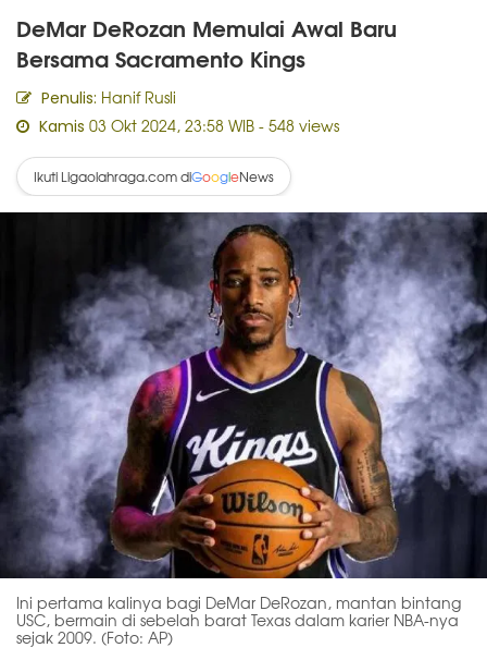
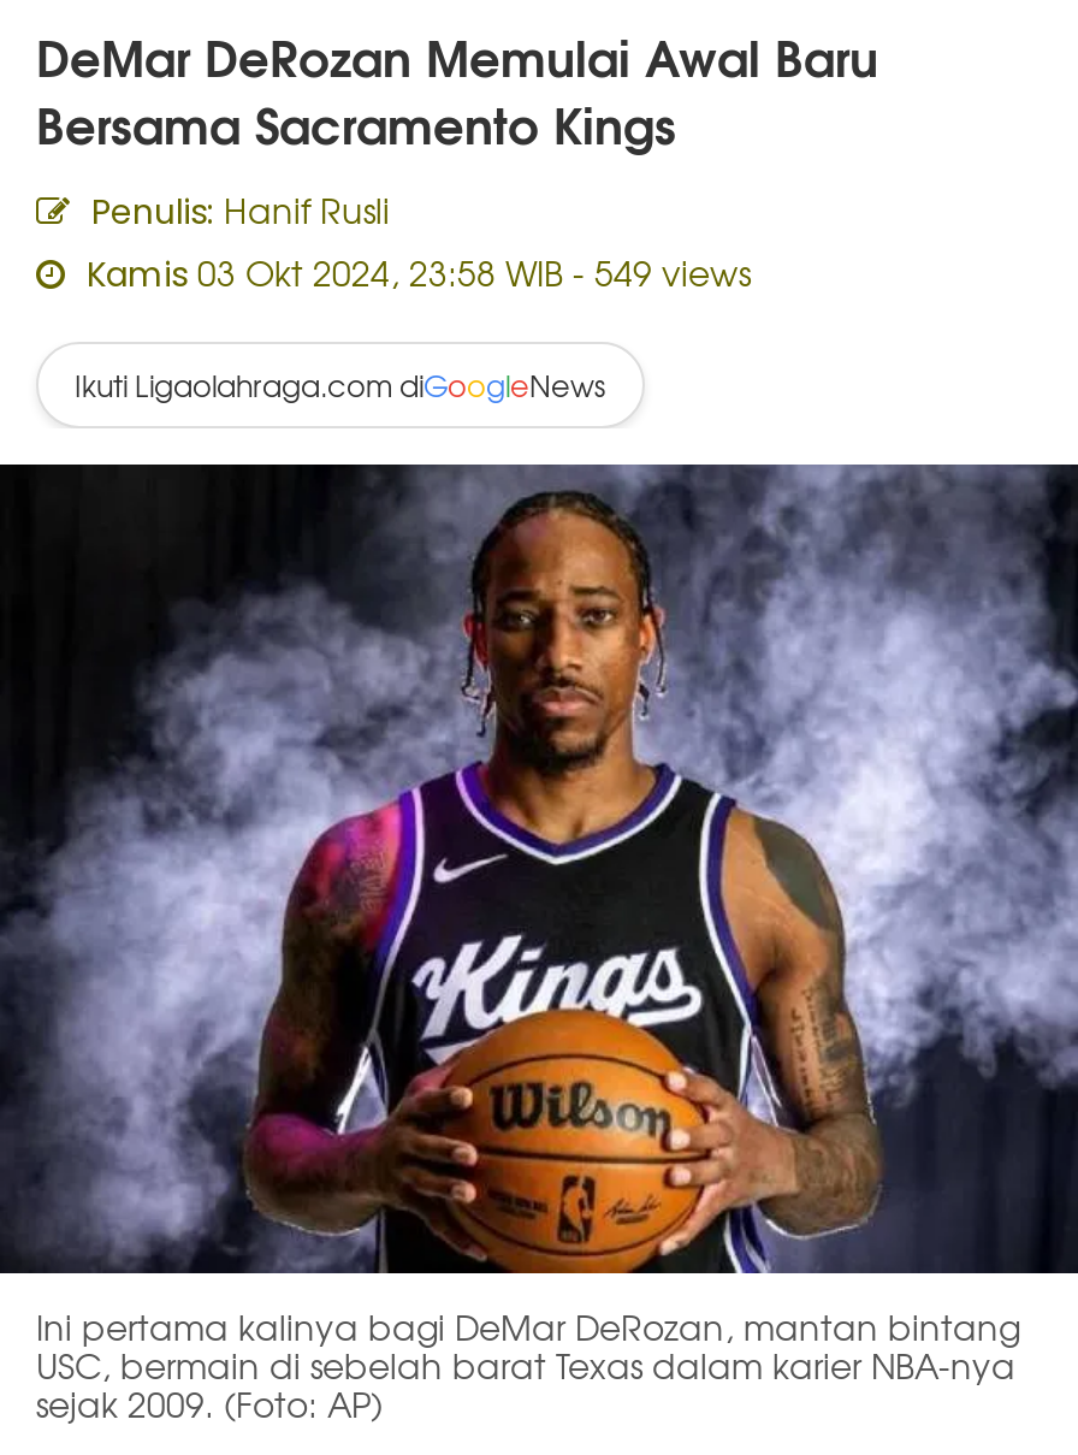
- Kamis 03 Okt 2024, 23:58 WIB - 548 views
+ Kamis 03 Okt 2024, 23:58 WIB - 549 views
